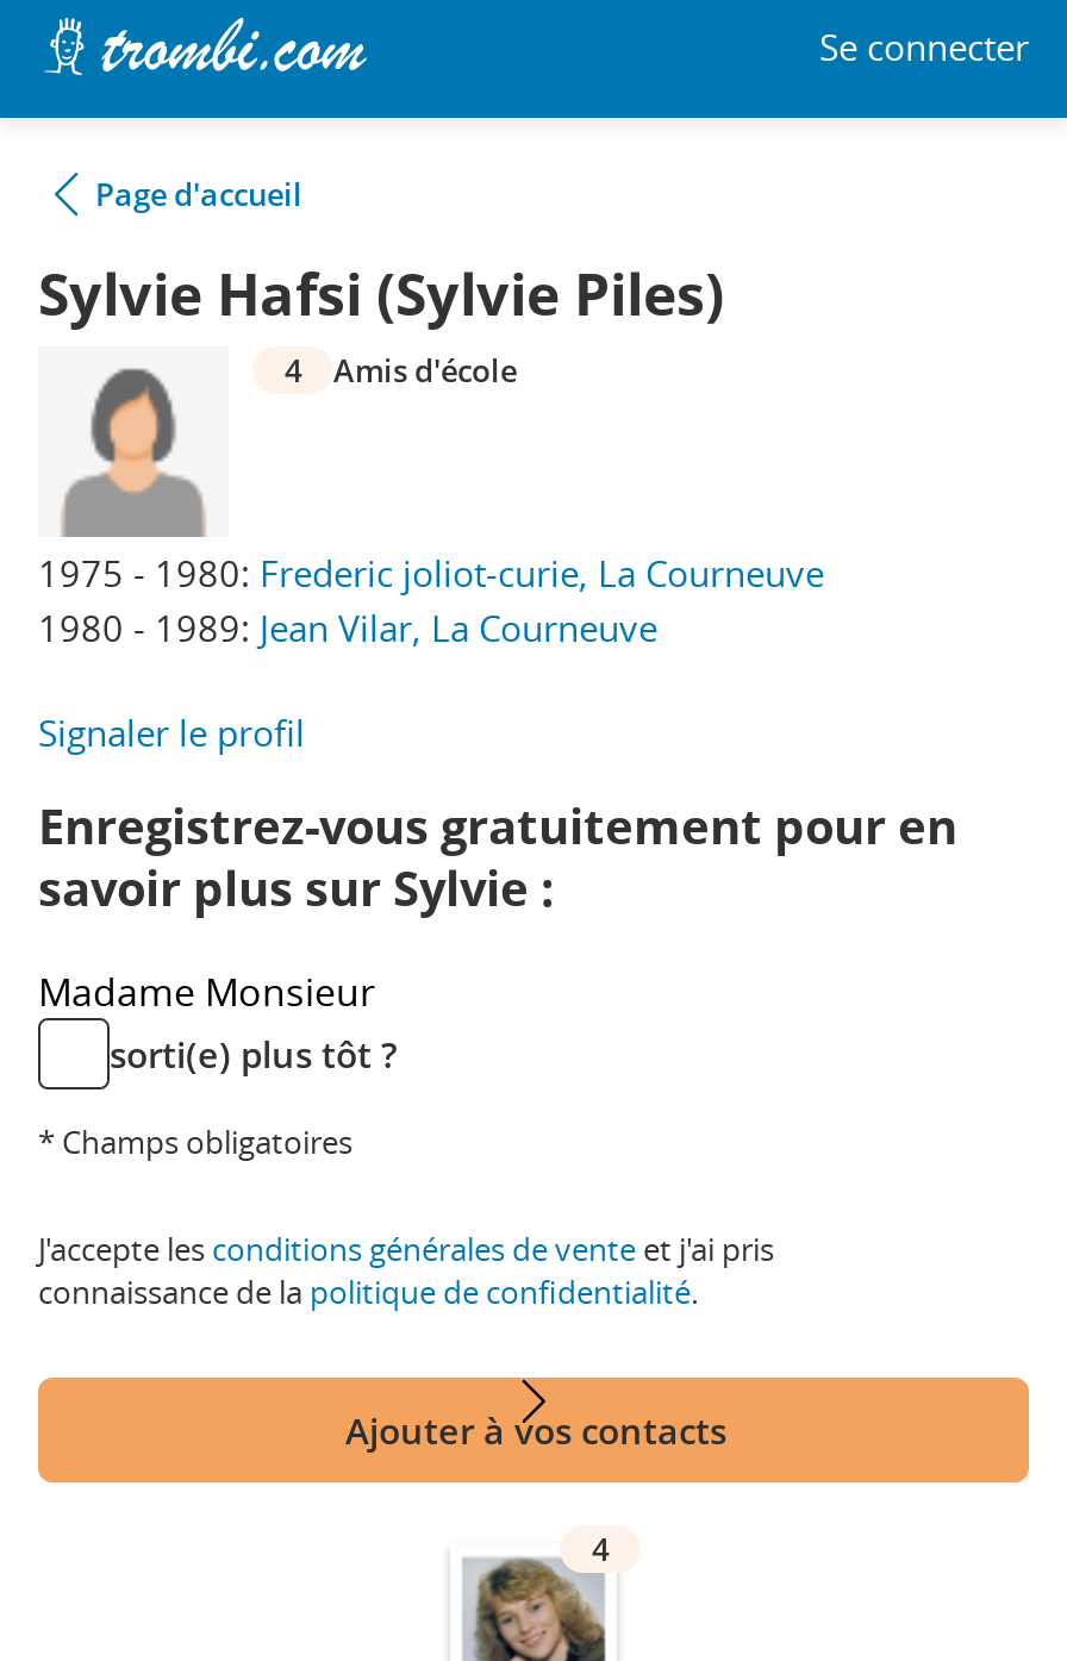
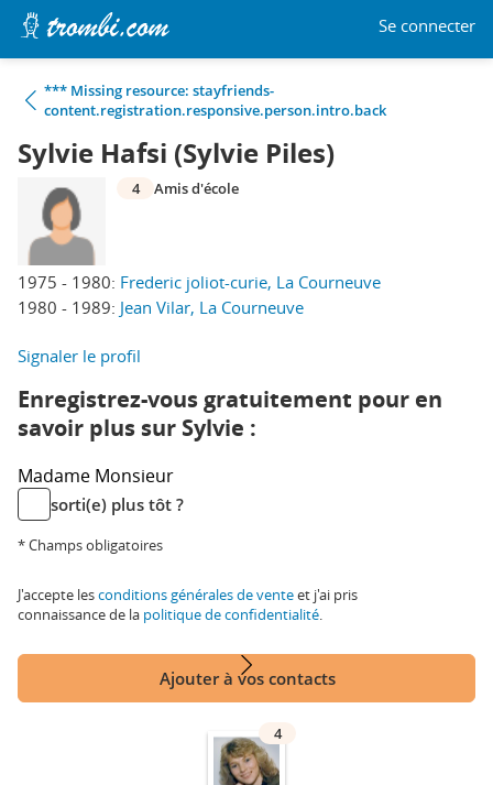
- Page d'accueil
+ *** Missing resource: stayfriends-
+ content.registration.responsive.person.intro.back
